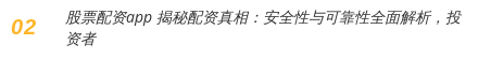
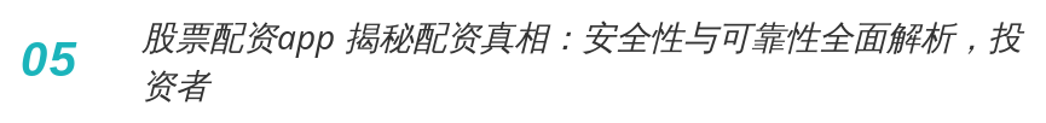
- 02
+ 05
